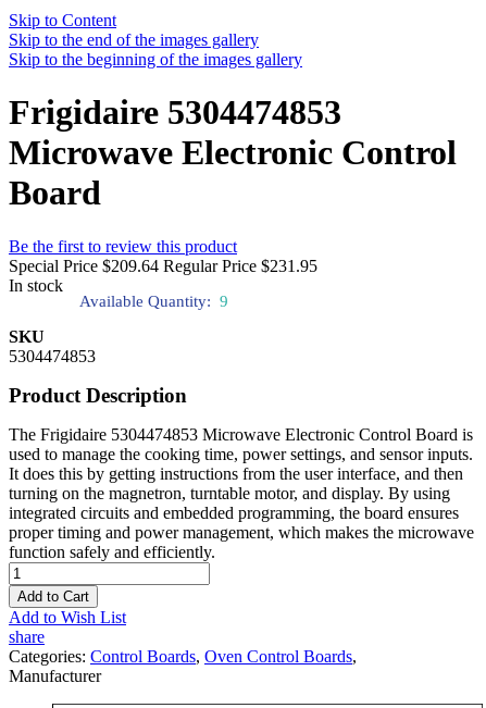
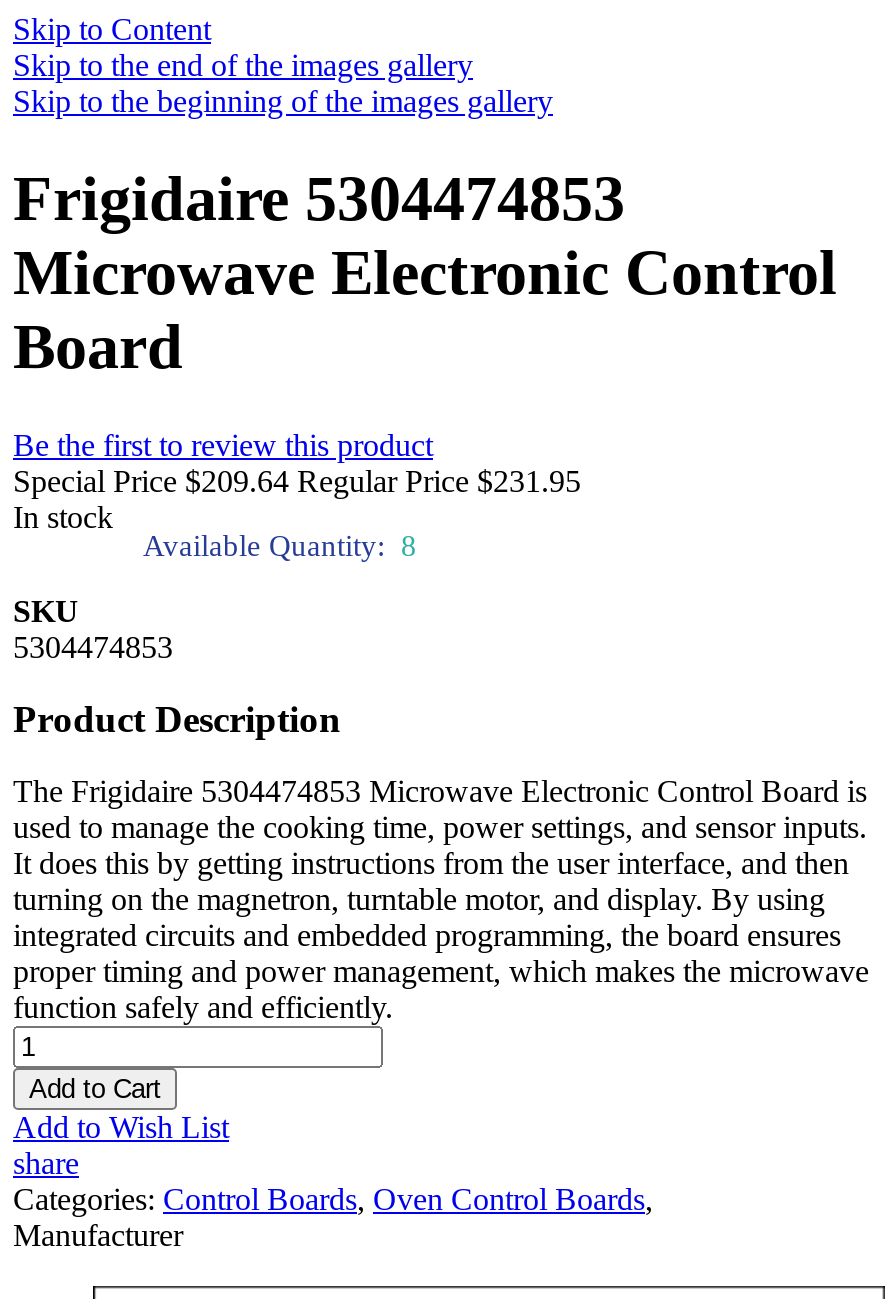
- Available Quantity: 9
+ Available Quantity: 8
